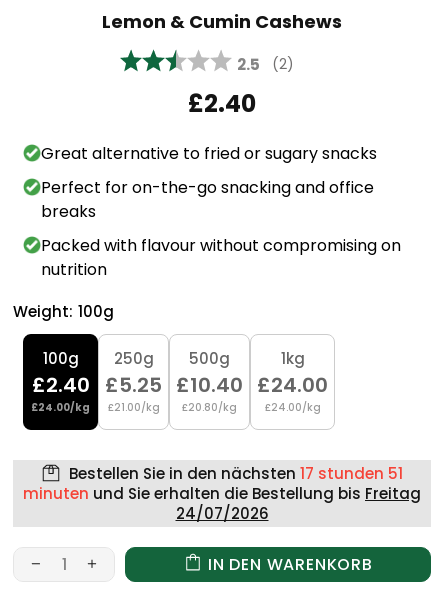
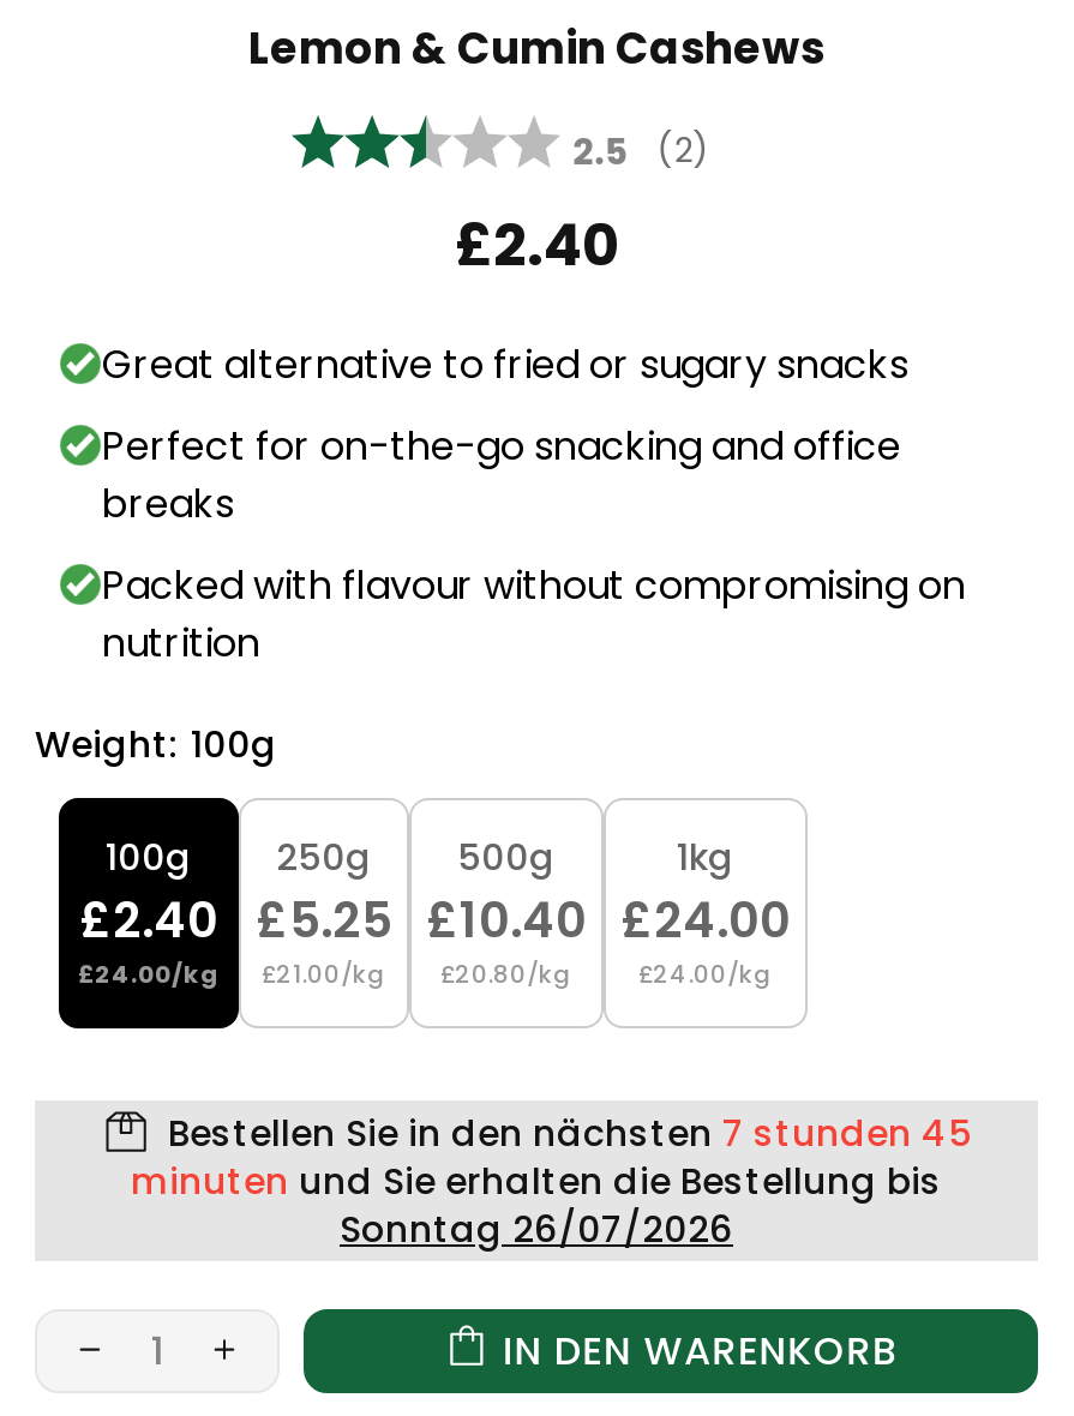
- Bestellen Sie in den nächsten 17 stunden 51
- minuten und Sie erhalten die Bestellung bis Freitag
- 24/07/2026
+ Bestellen Sie in den nächsten 7 stunden 45
+ minuten und Sie erhalten die Bestellung bis
+ Sonntag 26/07/2026
